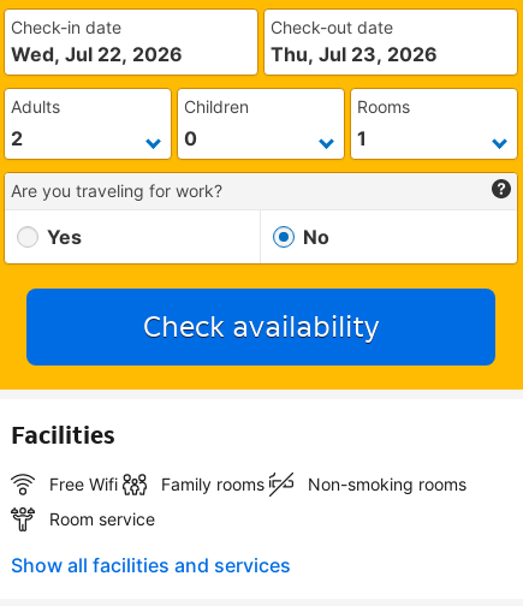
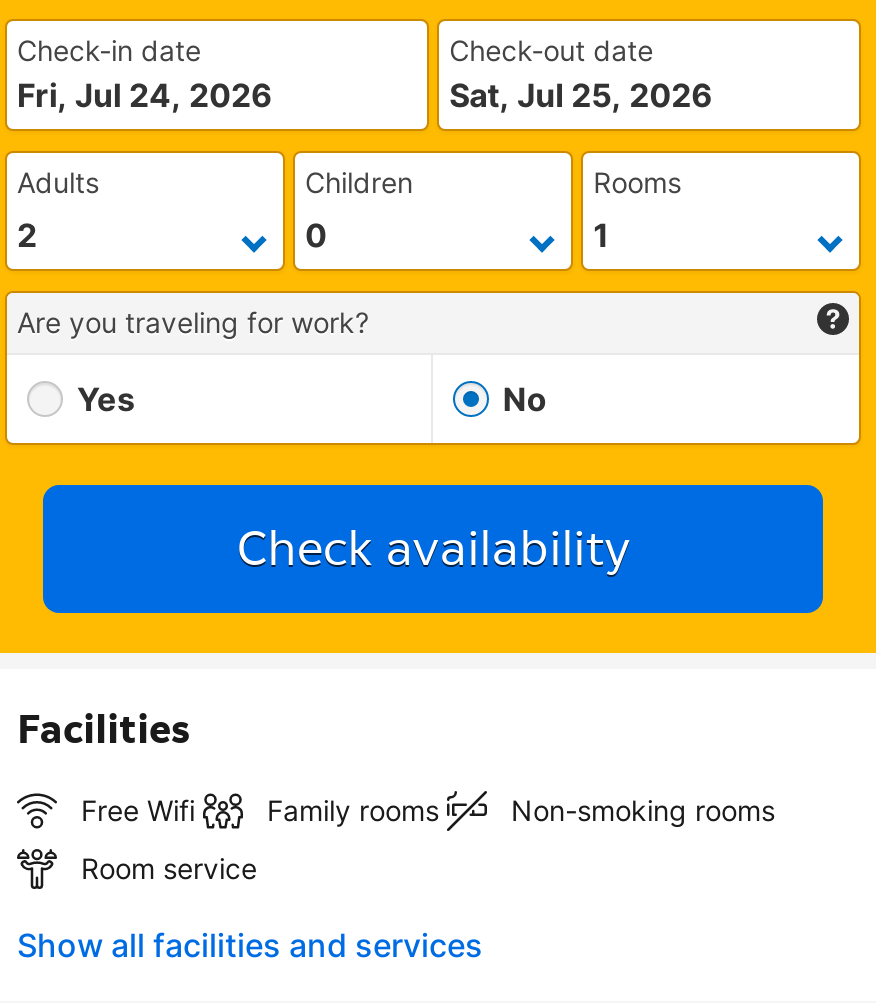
- Wed, Jul 22, 2026
+ Fri, Jul 24, 2026

- Thu, Jul 23, 2026
+ Sat, Jul 25, 2026
